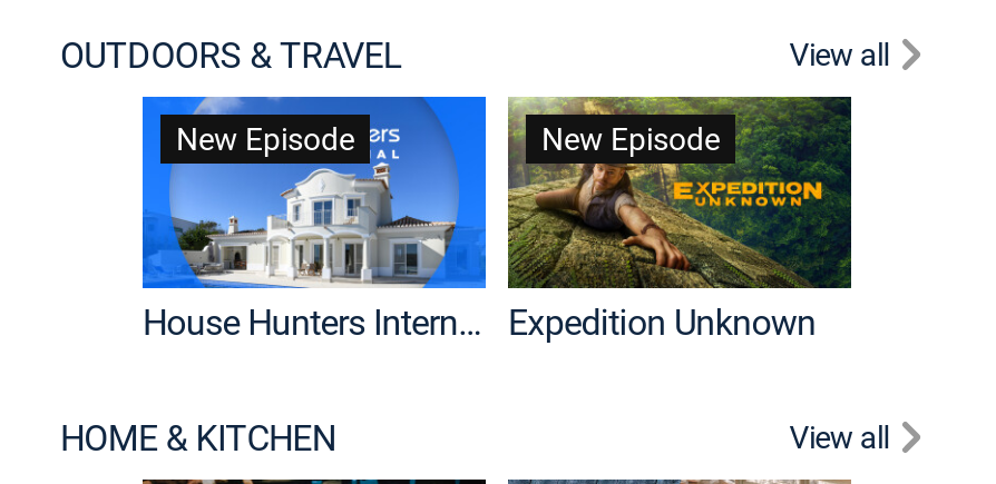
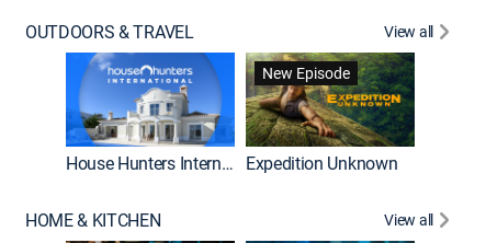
- New Episode
